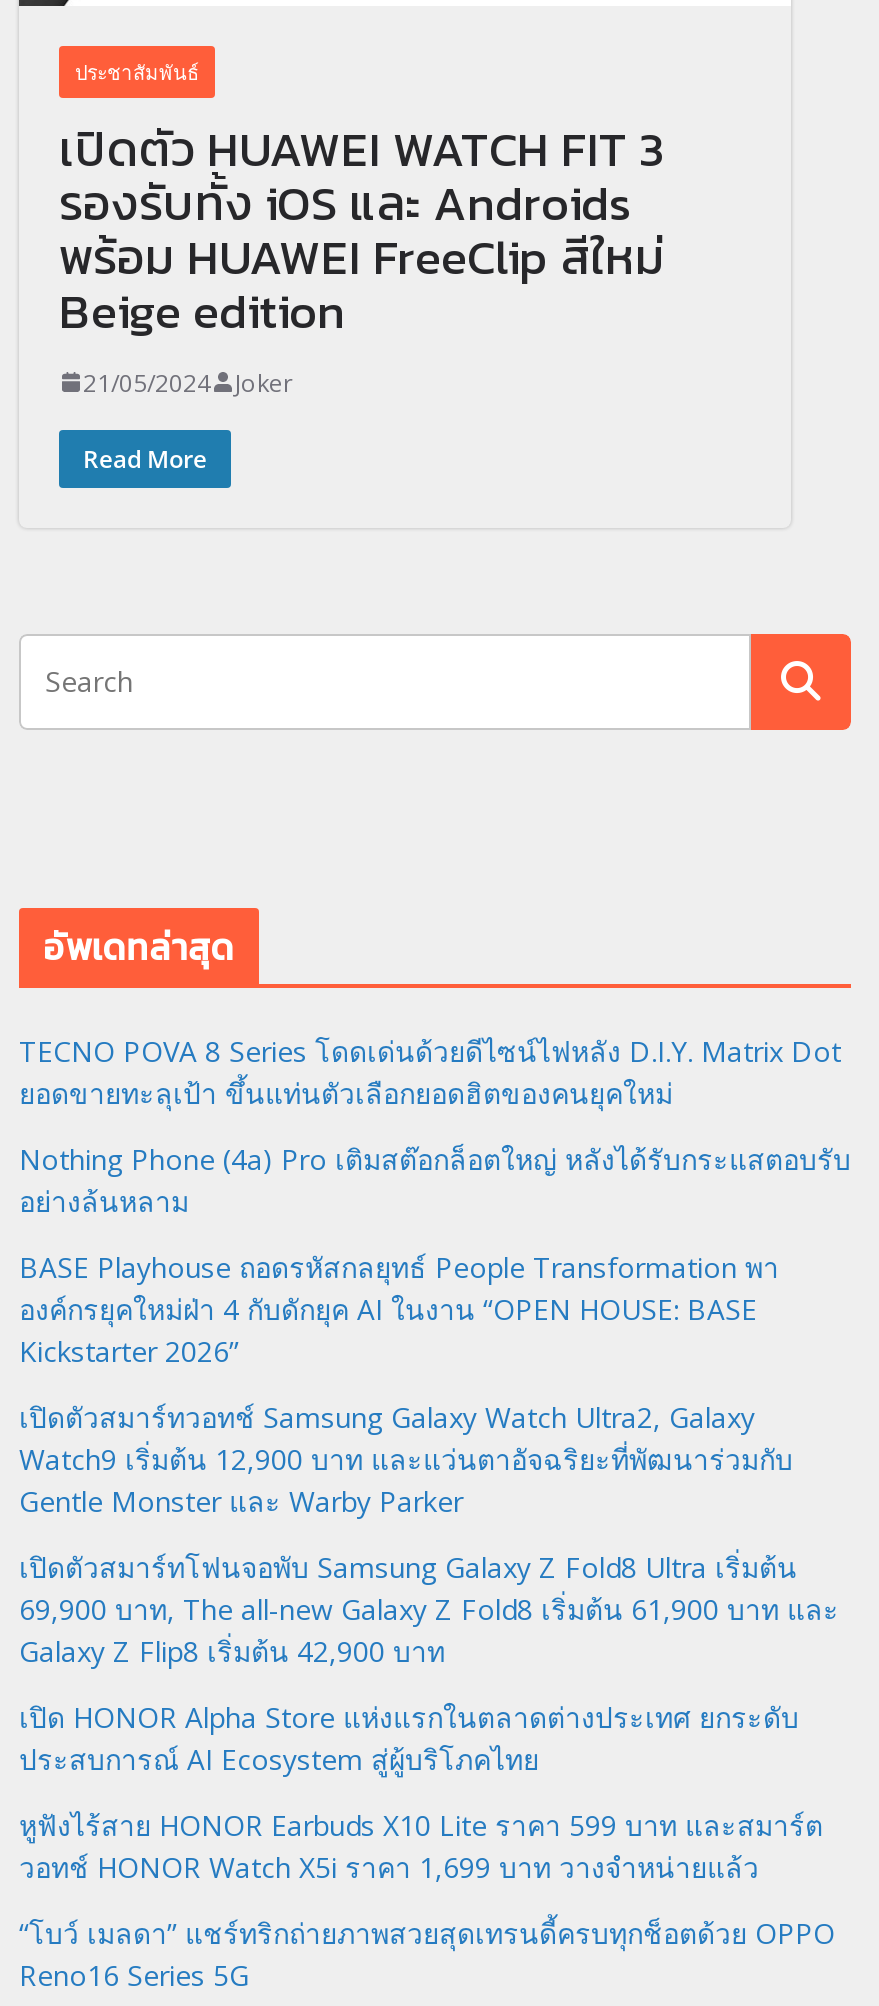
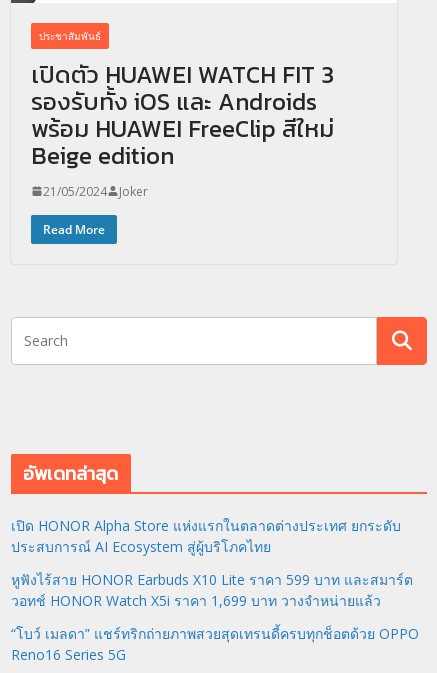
- TECNO POVA 8 Series โดดเด่นด้วยดีไซน์ไฟหลัง D.I.Y. Matrix Dot
- ยอดขายทะลุเป้า ขึ้นแท่นตัวเลือกยอดฮิตของคนยุคใหม่
- Nothing Phone (4a) Pro เติมสต๊อกล็อตใหญ่ หลังได้รับกระแสตอบรับ
- อย่างล้นหลาม
- BASE Playhouse ถอดรหัสกลยุทธ์ People Transformation พา
- องค์กรยุคใหม่ฝ่า 4 กับดักยุค AI ในงาน “OPEN HOUSE: BASE
- Kickstarter 2026”
- เปิดตัวสมาร์ทวอทช์ Samsung Galaxy Watch Ultra2, Galaxy
- Watch9 เริ่มต้น 12,900 บาท และแว่นตาอัจฉริยะที่พัฒนาร่วมกับ
- Gentle Monster และ Warby Parker
- เปิดตัวสมาร์ทโฟนจอพับ Samsung Galaxy Z Fold8 Ultra เริ่มต้น
- 69,900 บาท, The all-new Galaxy Z Fold8 เริ่มต้น 61,900 บาท และ
- Galaxy Z Flip8 เริ่มต้น 42,900 บาท
